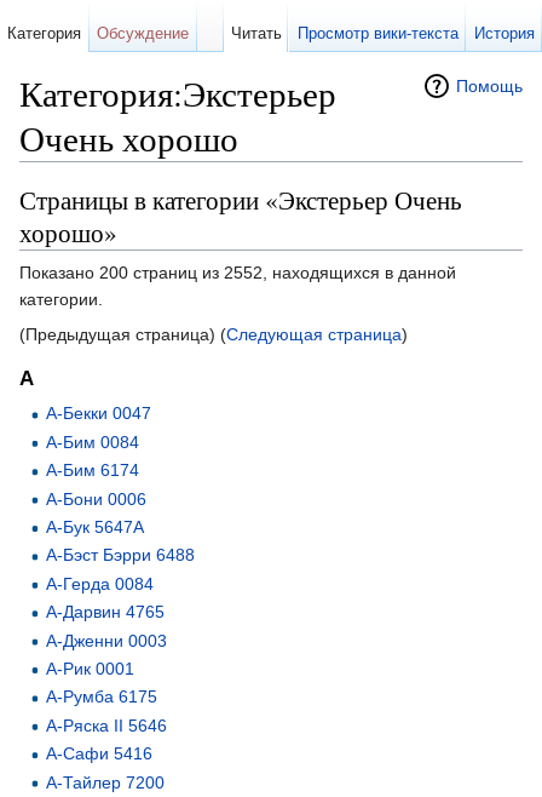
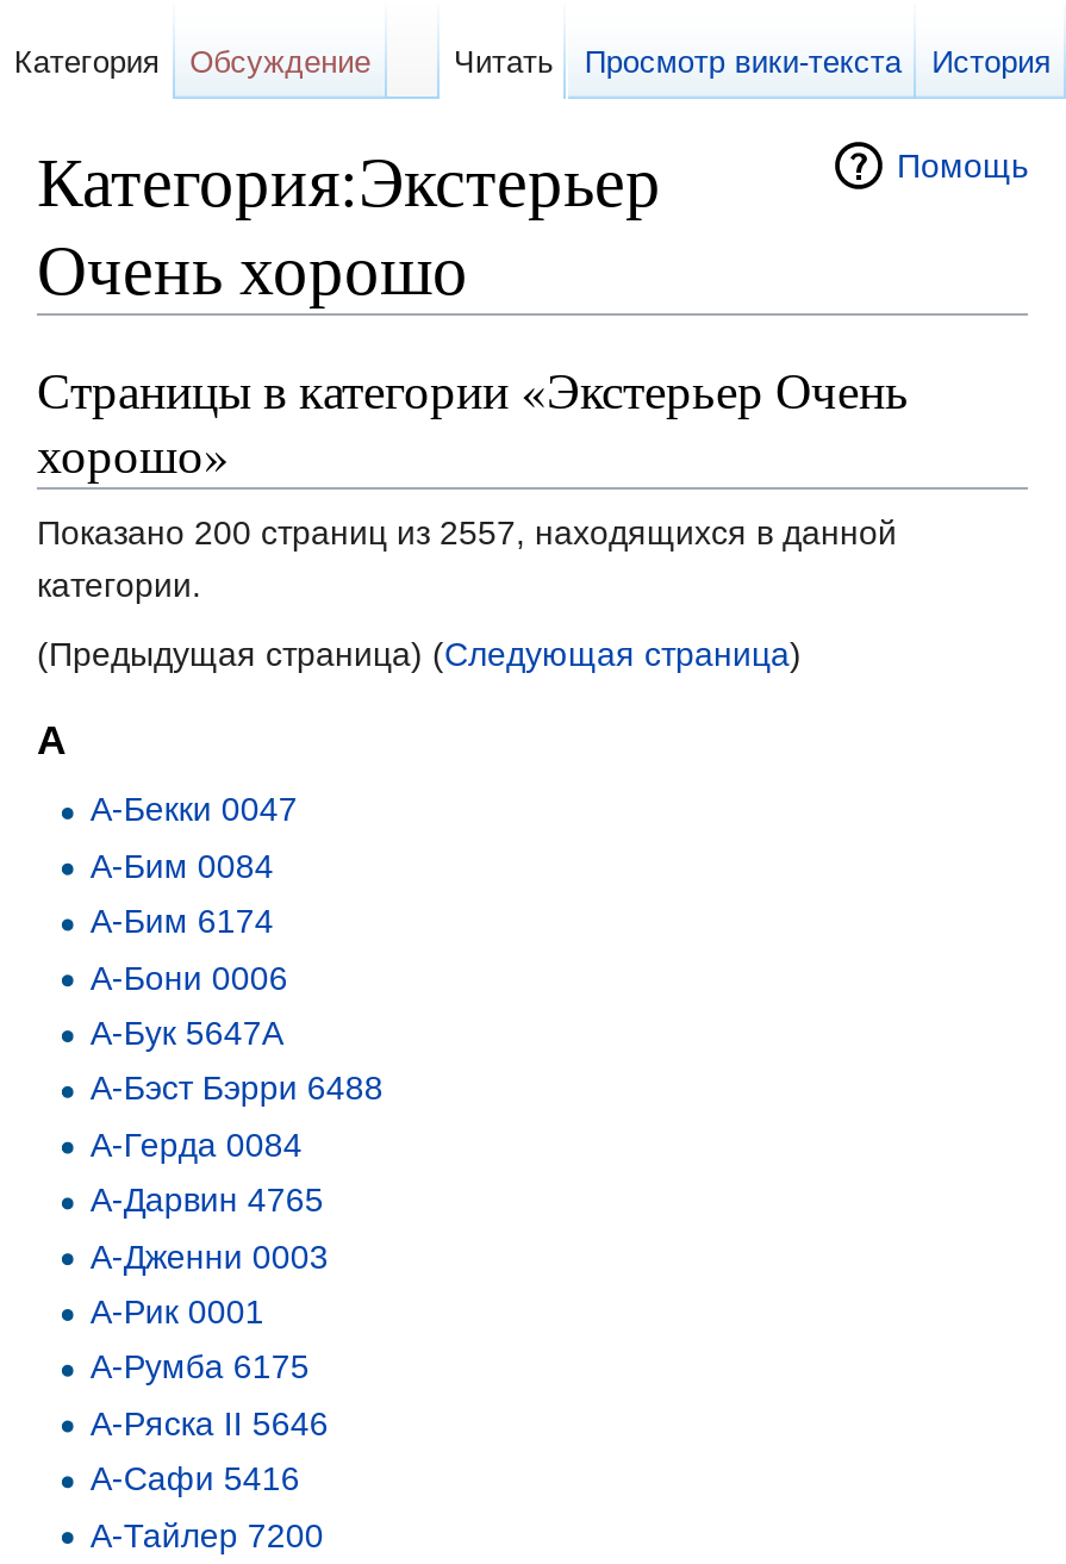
- Показано 200 страниц из 2552, находящихся в данной
+ Показано 200 страниц из 2557, находящихся в данной
